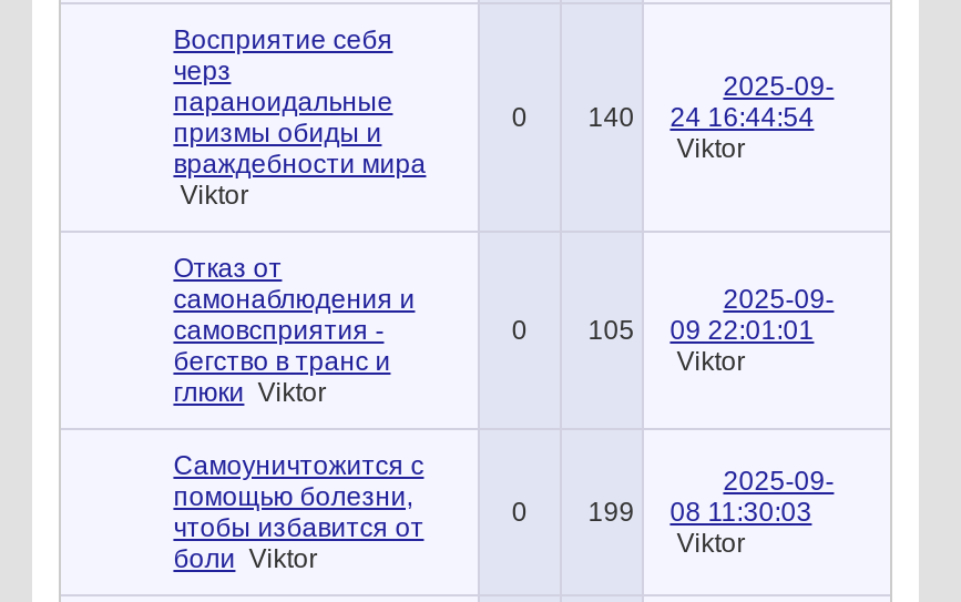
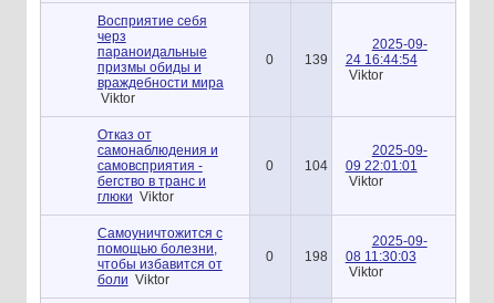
- 0 140 24 16:44:54
+ 0 139 24 16:44:54

- 0 105 09 22:01:01
+ 0 104 09 22:01:01

- 0 199 08 11:30:03
+ 0 198 08 11:30:03
